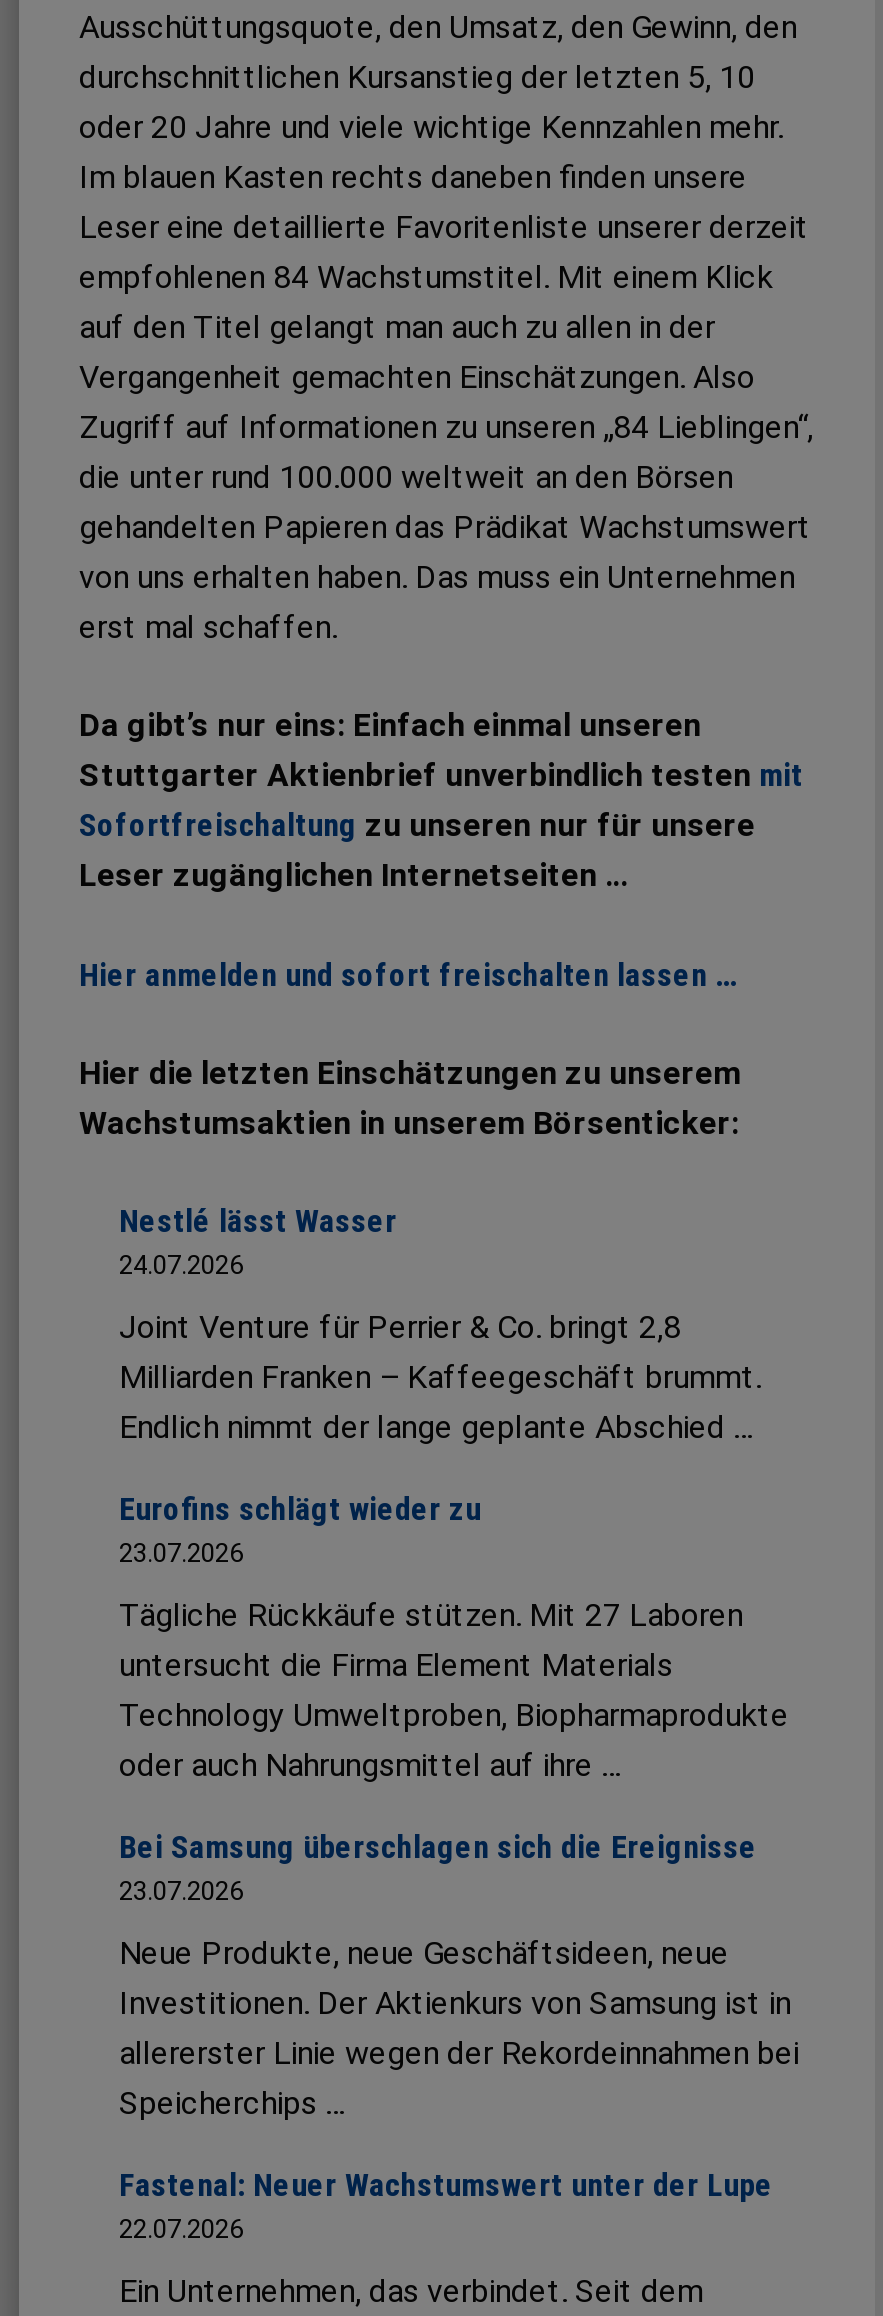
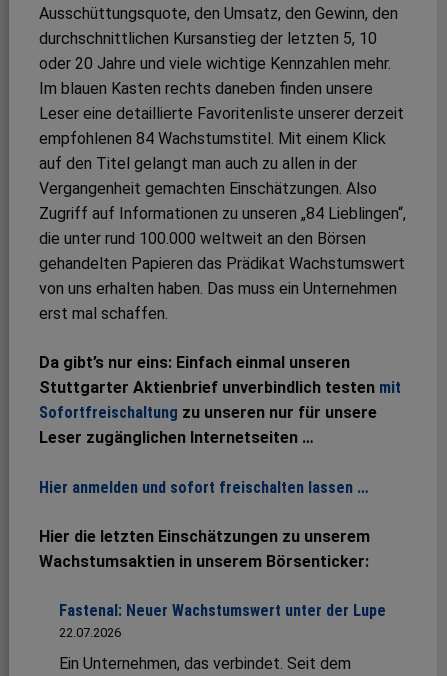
- Nestlé lässt Wasser
- 24.07.2026
- Joint Venture für Perrier & Co. bringt 2,8
- Milliarden Franken – Kaffeegeschäft brummt.
- Endlich nimmt der lange geplante Abschied …
- Eurofins schlägt wieder zu
- 23.07.2026
- Tägliche Rückkäufe stützen. Mit 27 Laboren
- untersucht die Firma Element Materials
- Technology Umweltproben, Biopharmaprodukte
- oder auch Nahrungsmittel auf ihre …
- Bei Samsung überschlagen sich die Ereignisse
- 23.07.2026
- Neue Produkte, neue Geschäftsideen, neue
- Investitionen. Der Aktienkurs von Samsung ist in
- allererster Linie wegen der Rekordeinnahmen bei
- Speicherchips …
